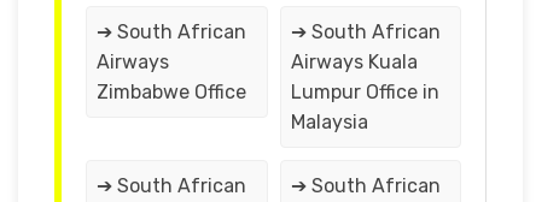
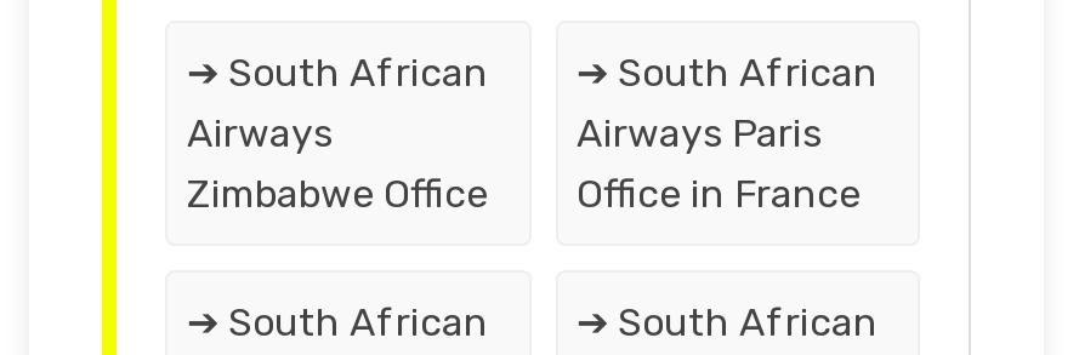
- Airways Kuala
- Lumpur Office in
- Malaysia
+ Airways Paris
+ Office in France
